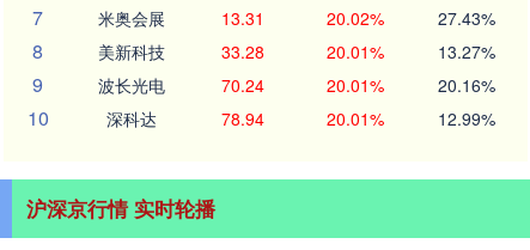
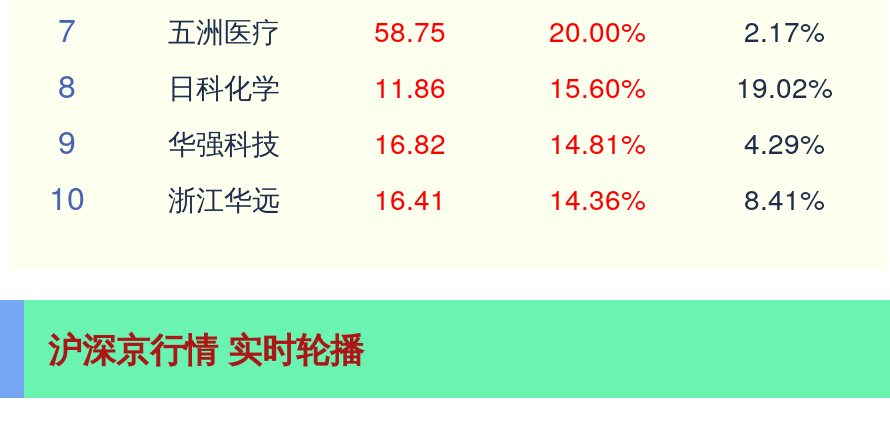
- 米奥会展
- 13.31
- 20.02%
- 27.43%
+ 五洲医疗
+ 58.75
+ 20.00%
+ 2.17%

- 美新科技
- 33.28
- 20.01%
- 13.27%
+ 日科化学
+ 11.86
+ 15.60%
+ 19.02%

- 波长光电
- 70.24
- 20.01%
- 20.16%
+ 华强科技
+ 16.82
+ 14.81%
+ 4.29%

- 深科达
- 78.94
- 20.01%
- 12.99%
+ 浙江华远
+ 16.41
+ 14.36%
+ 8.41%
